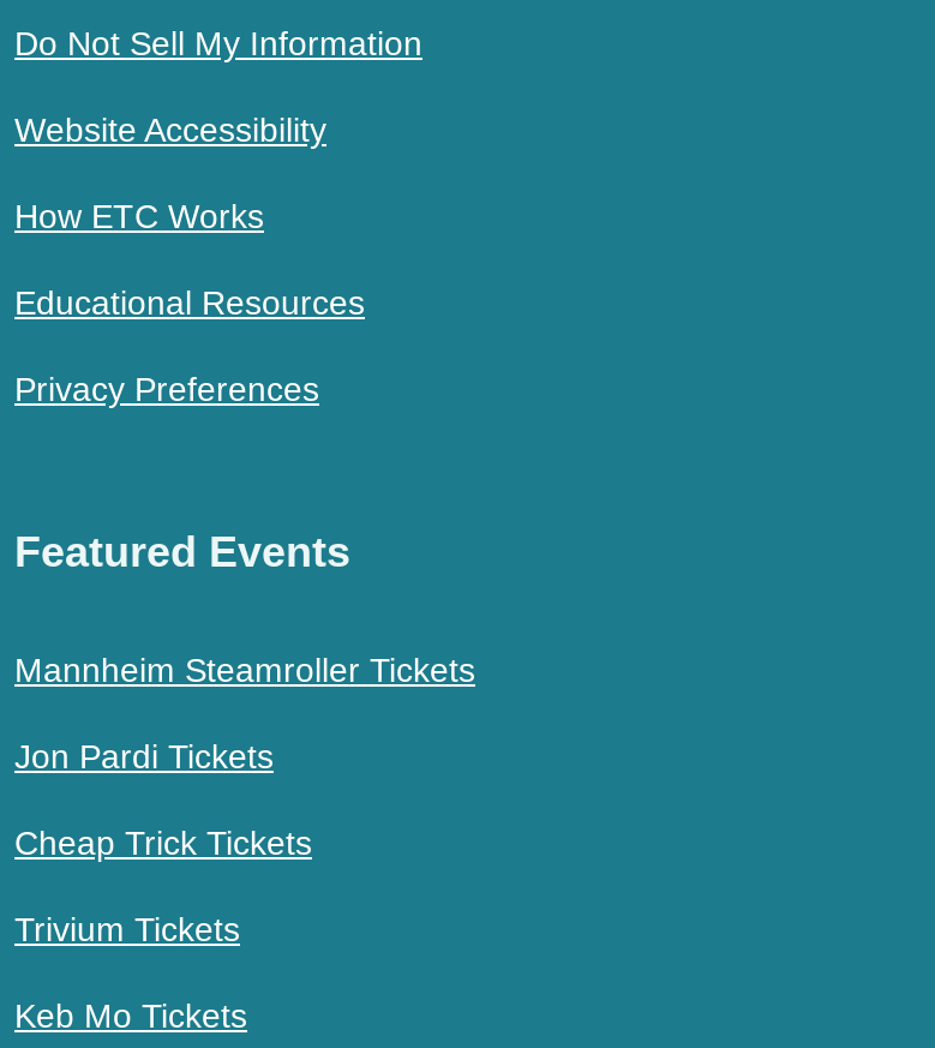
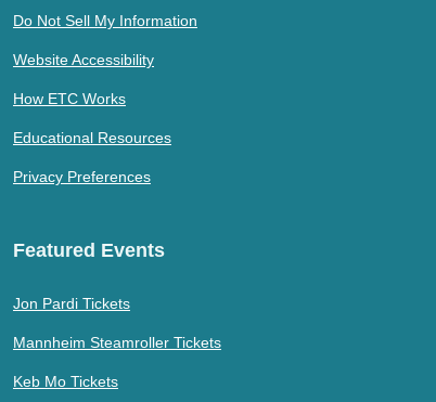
moved down: Mannheim Steamroller Tickets

- Cheap Trick Tickets
- Trivium Tickets
